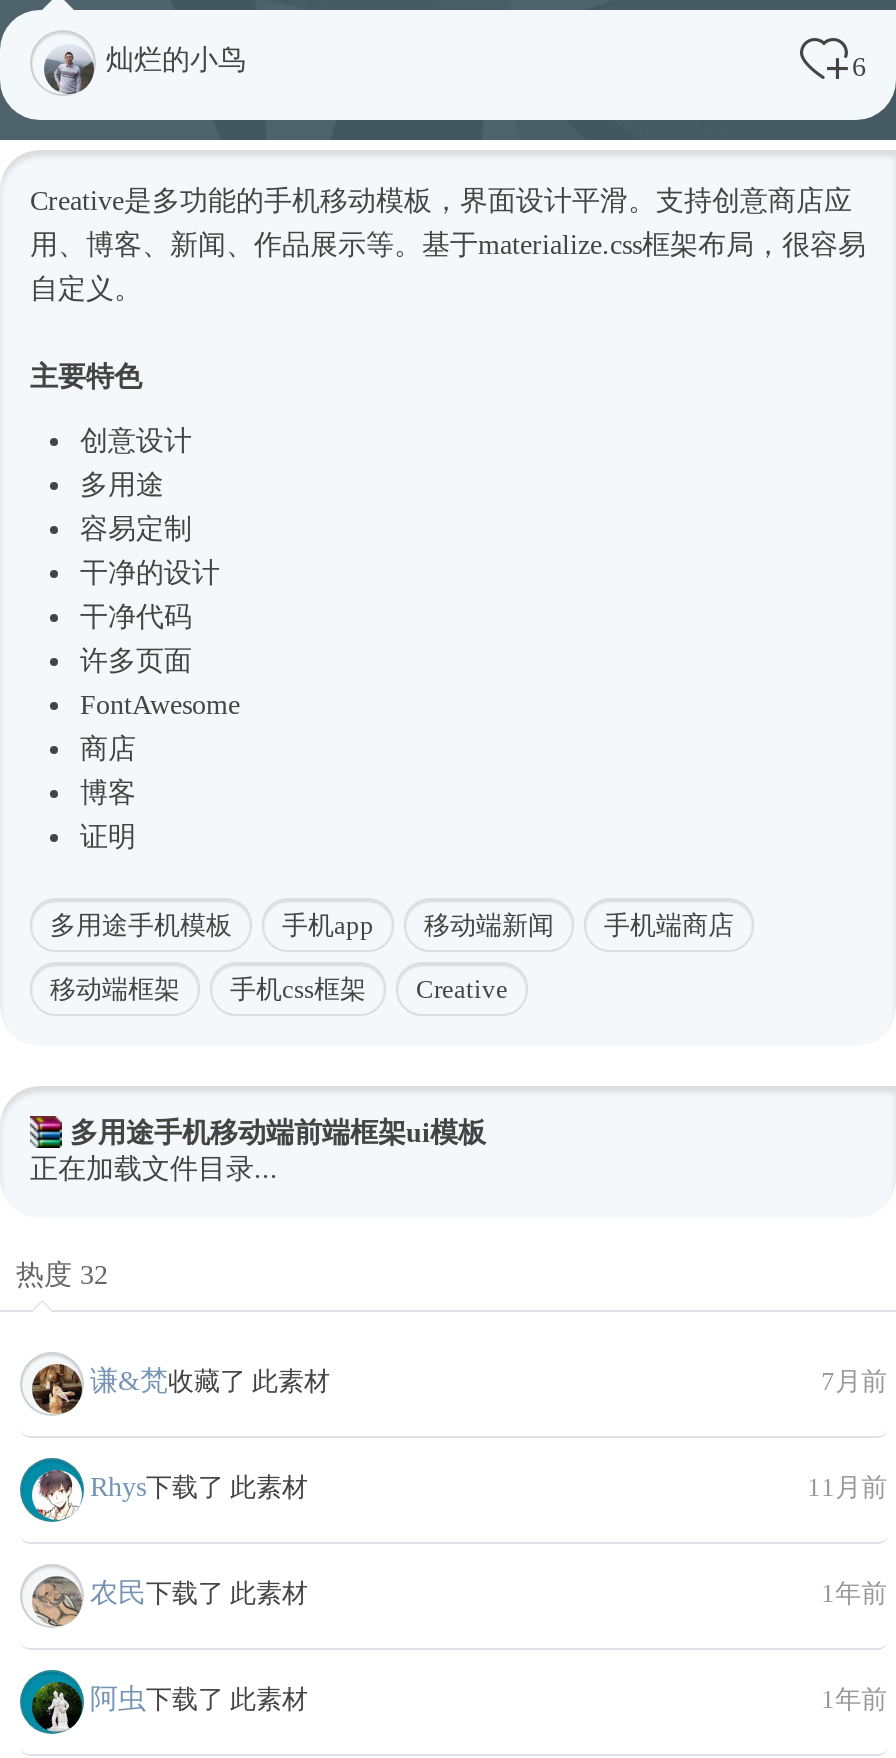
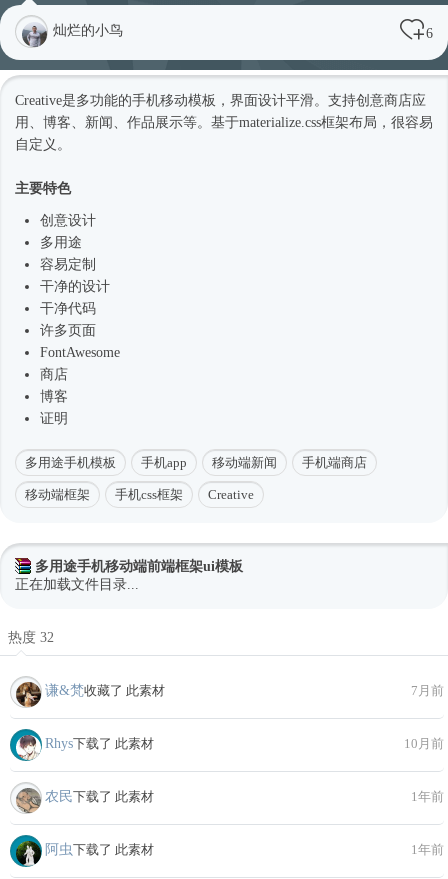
- 11月前
+ 10月前
